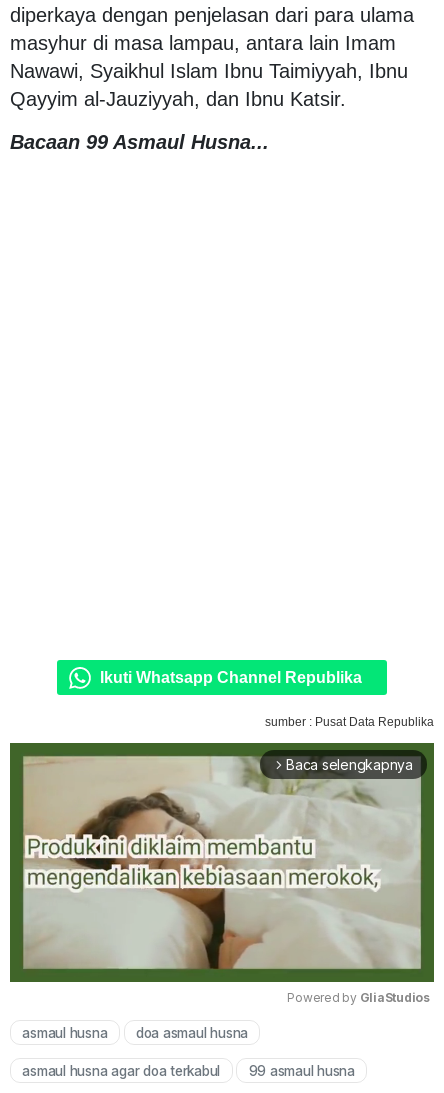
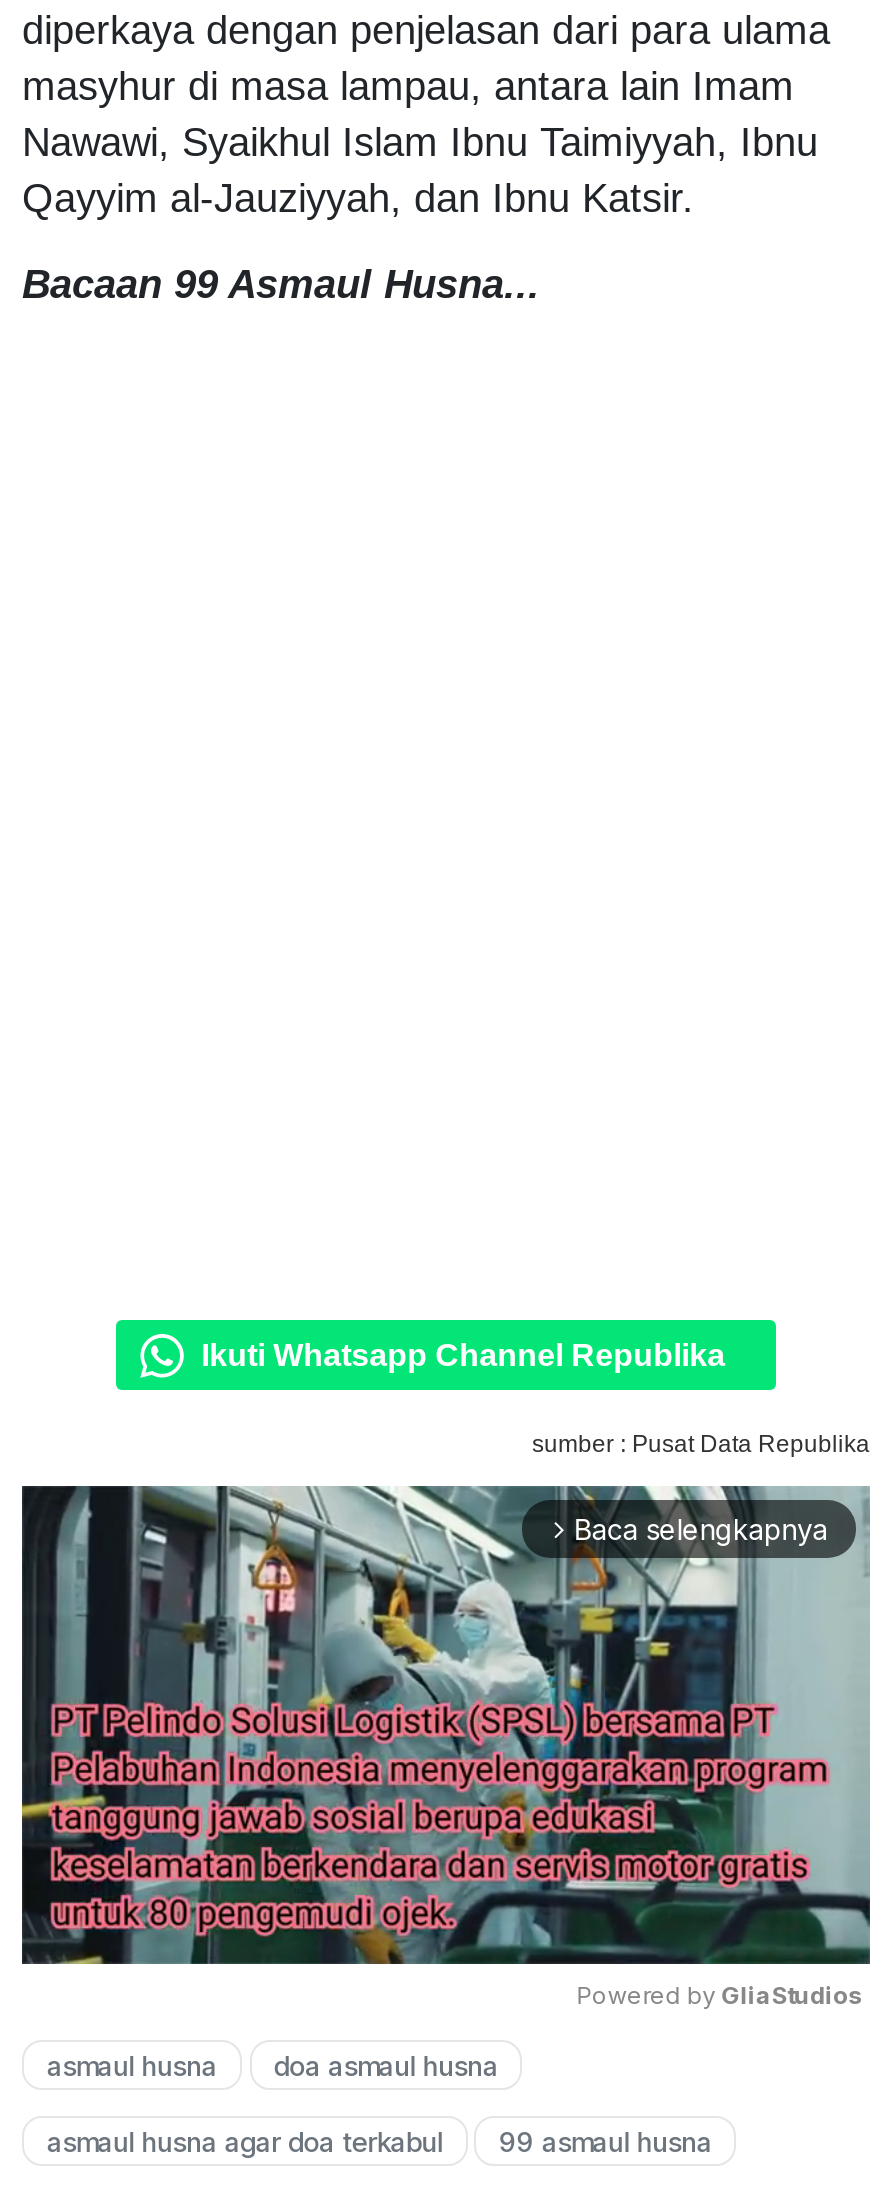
- [image]
+ [image]
